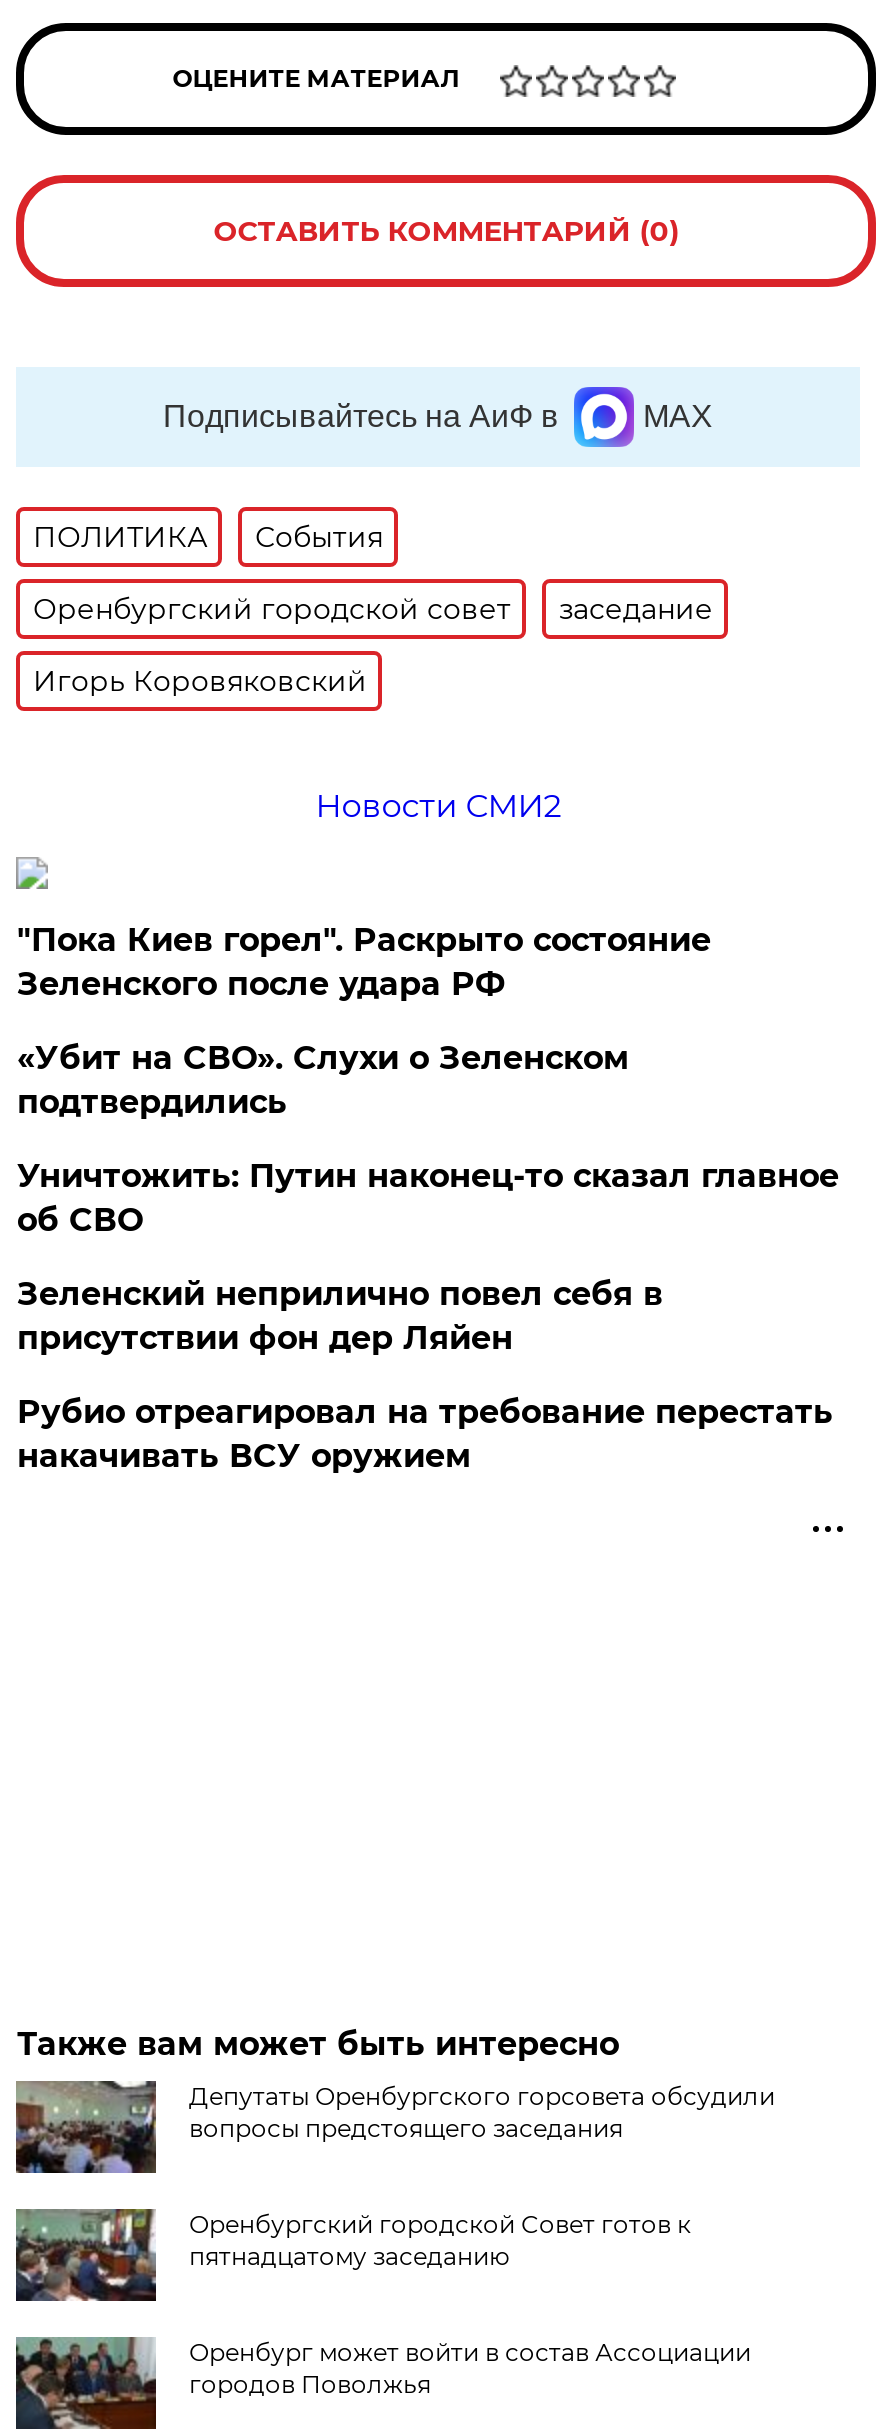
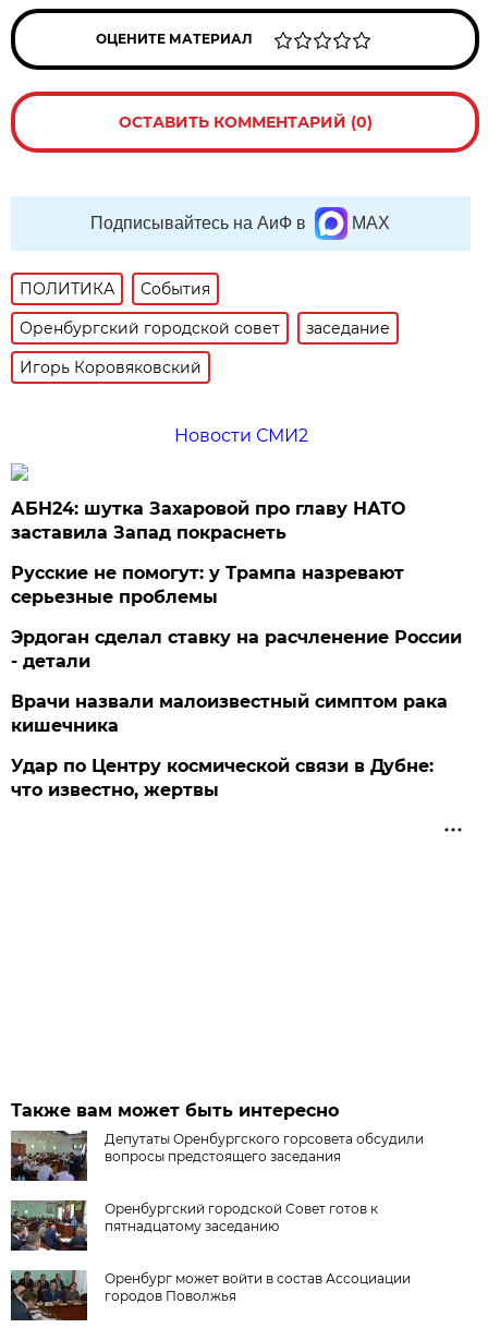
- "Пока Киев горел". Раскрыто состояние
- Зеленского после удара РФ
+ АБН24: шутка Захаровой про главу НАТО
+ заставила Запад покраснеть

- «Убит на СВО». Слухи о Зеленском
- подтвердились
+ Русские не помогут: у Трампа назревают
+ серьезные проблемы

- Уничтожить: Путин наконец-то сказал главное
- об СВО
+ Эрдоган сделал ставку на расчленение России
+ - детали

- Зеленский неприлично повел cебя в
- присутствии фон дер Ляйен
+ Врачи назвали малоизвестный симптом рака
+ кишечника

- Рубио отреагировал на требование перестать
- накачивать ВСУ оружием
+ Удар по Центру космической связи в Дубне:
+ что известно, жертвы
